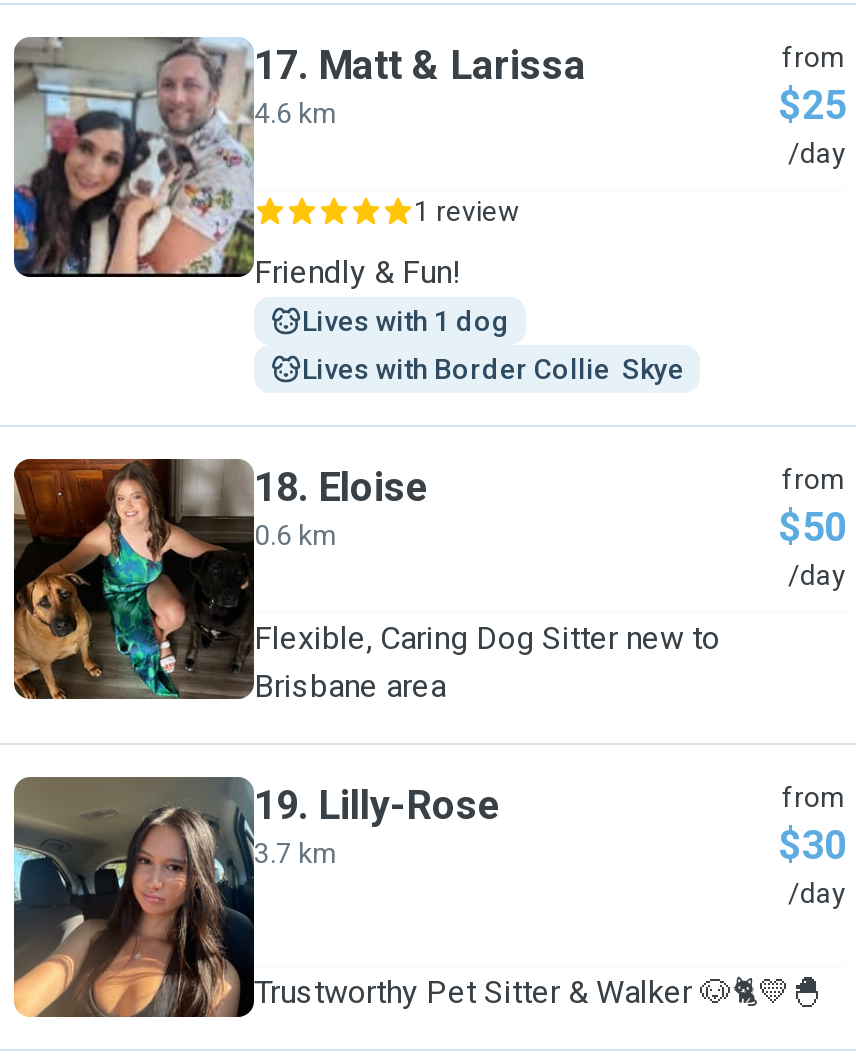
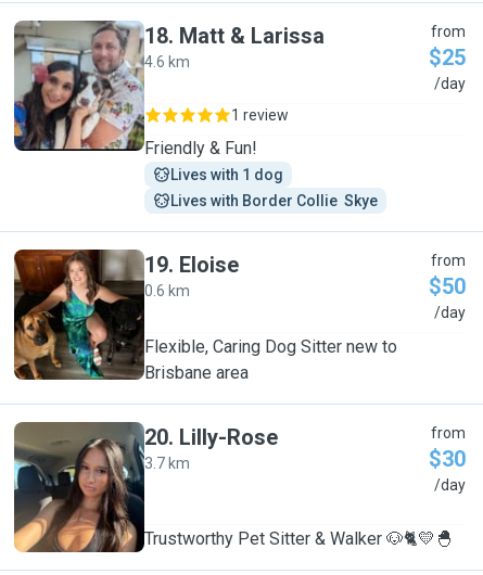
- 17. Matt & Larissa
+ 18. Matt & Larissa

- 18. Eloise
+ 19. Eloise

- 19. Lilly-Rose
+ 20. Lilly-Rose
